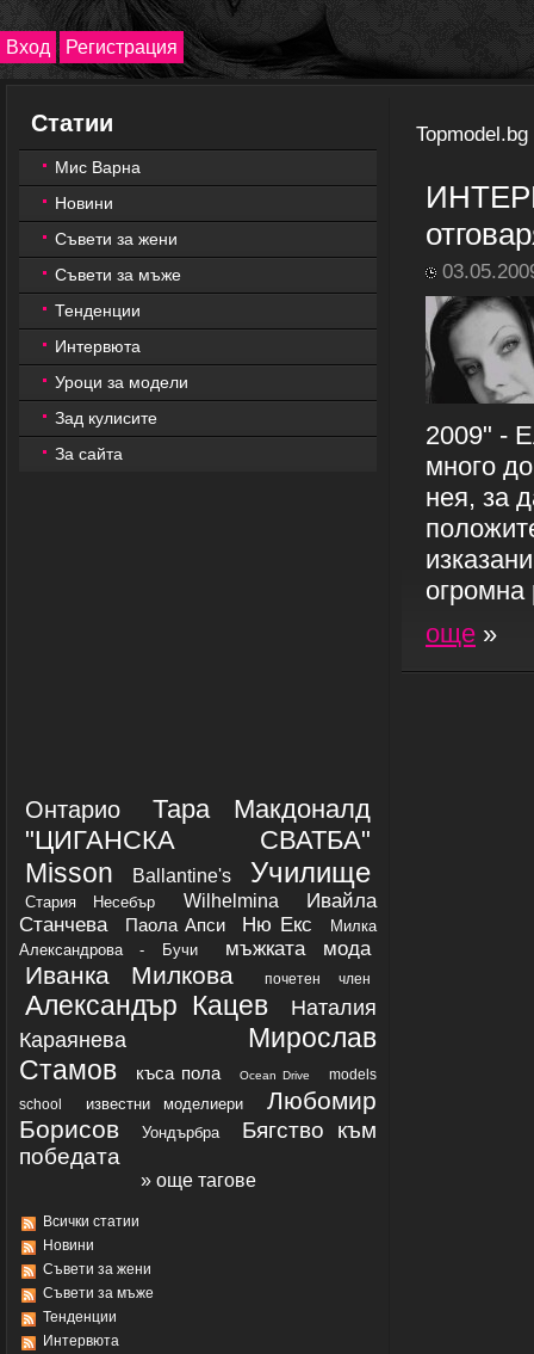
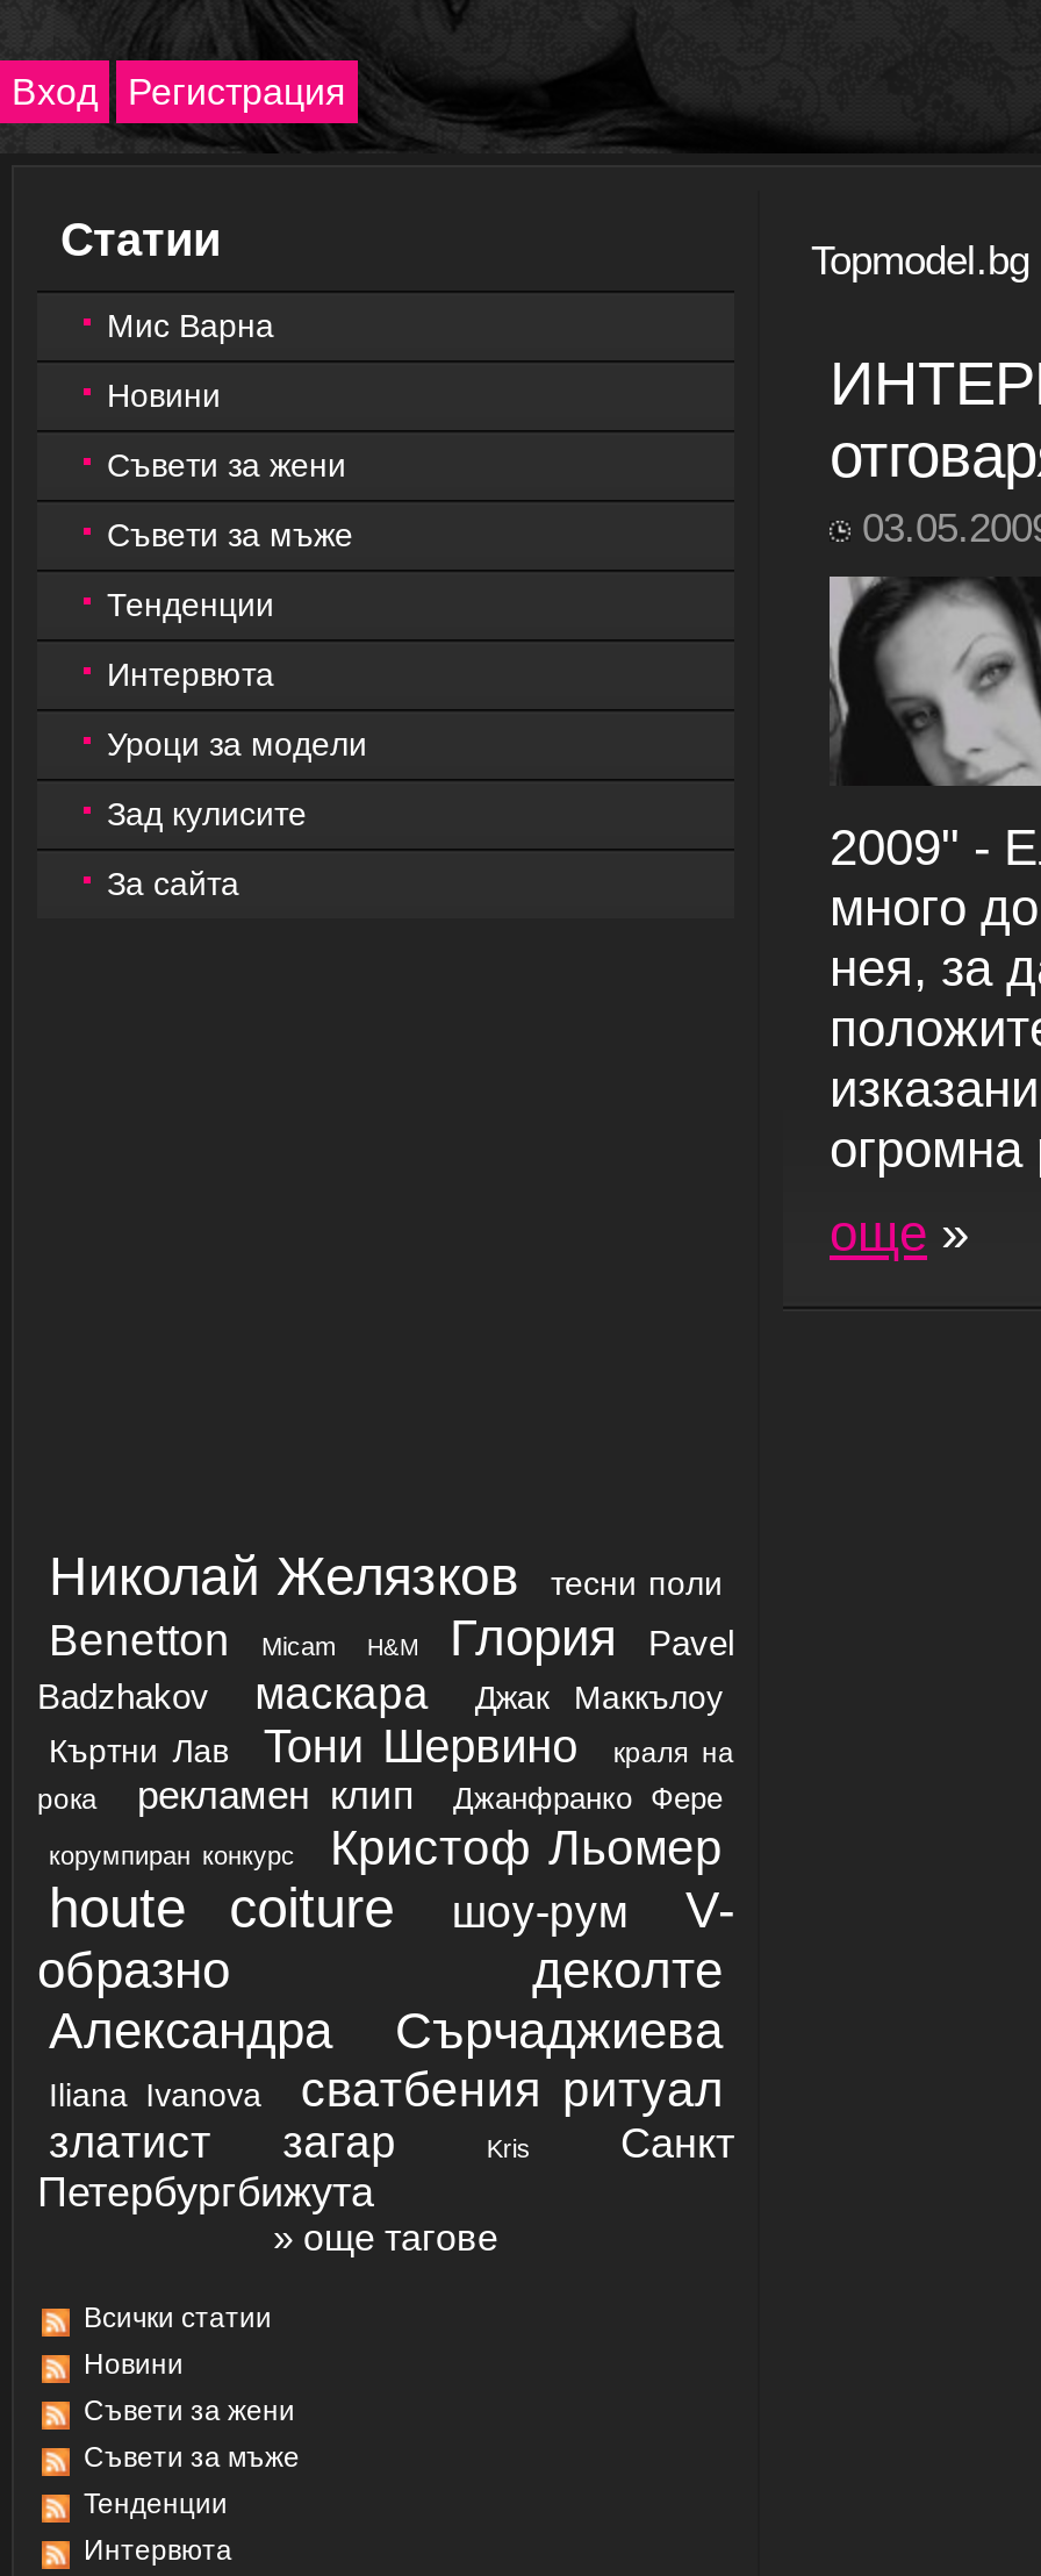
- Онтарио
- Тара Макдоналд
- "ЦИГАНСКА СВАТБА"
- Misson
- Ballantine's
- Училище
- Стария Несебър
- Wilhelmina
- Ивайла
- Станчева
- Паола Апси
- Ню Екс
- Милка
- Александрова - Бучи
- мъжката мода
- Иванка Милкова
- почетен член
- Александър Кацев
- Наталия
- Караянева
- Мирослав
- Стамов
- къса пола
- Ocean Drive
- models
+ Николай Желязков
+ тесни поли
+ Benetton
+ Micam
+ H&M
+ Глория
+ Pavel
+ Badzhakov
+ маскара
+ Джак Маккълоу
+ Къртни Лав
+ Тони Шервино
+ краля на
+ рока
+ рекламен клип
+ Джанфранко Фере

- school
- известни моделиери
- Любомир
- Борисов
- Уондърбра
- Бягство към
- победата
+ корумпиран конкурс
+ Кристоф Льомер
+ houte coiture
+ шоу-рум
+ V-
+ образно деколте
+ Александра Сърчаджиева
+ Iliana Ivanova
+ сватбения ритуал
+ златист загар
+ Kris
+ Санкт
+ Петербургбижута
